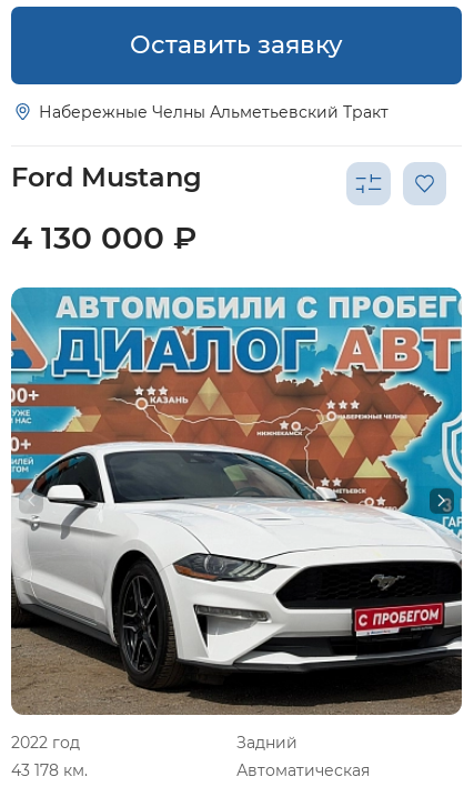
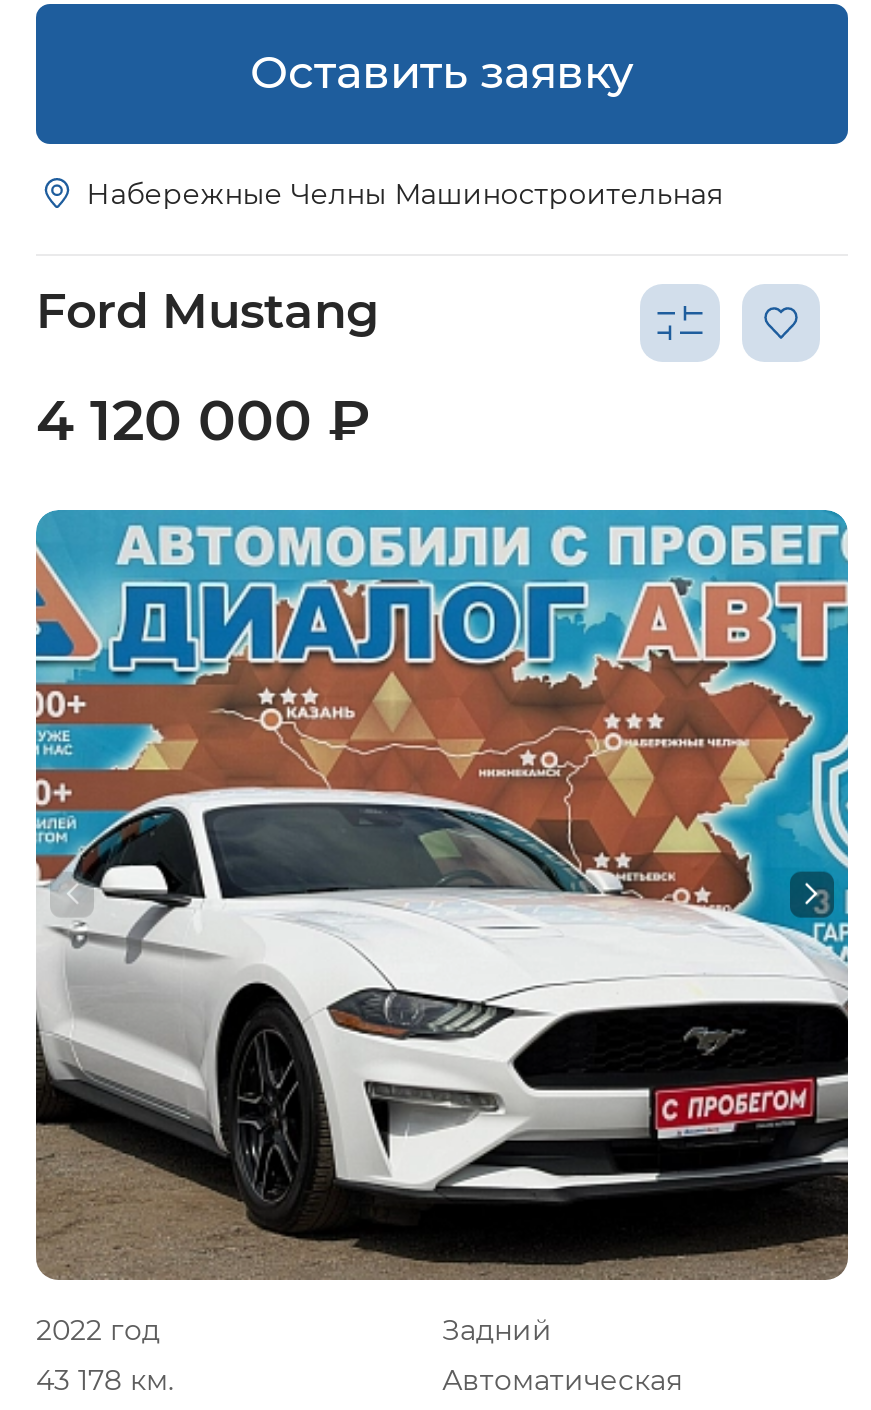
- Набережные Челны Альметьевский Тракт
+ Набережные Челны Машиностроительная

- 4 130 000 ₽
+ 4 120 000 ₽
